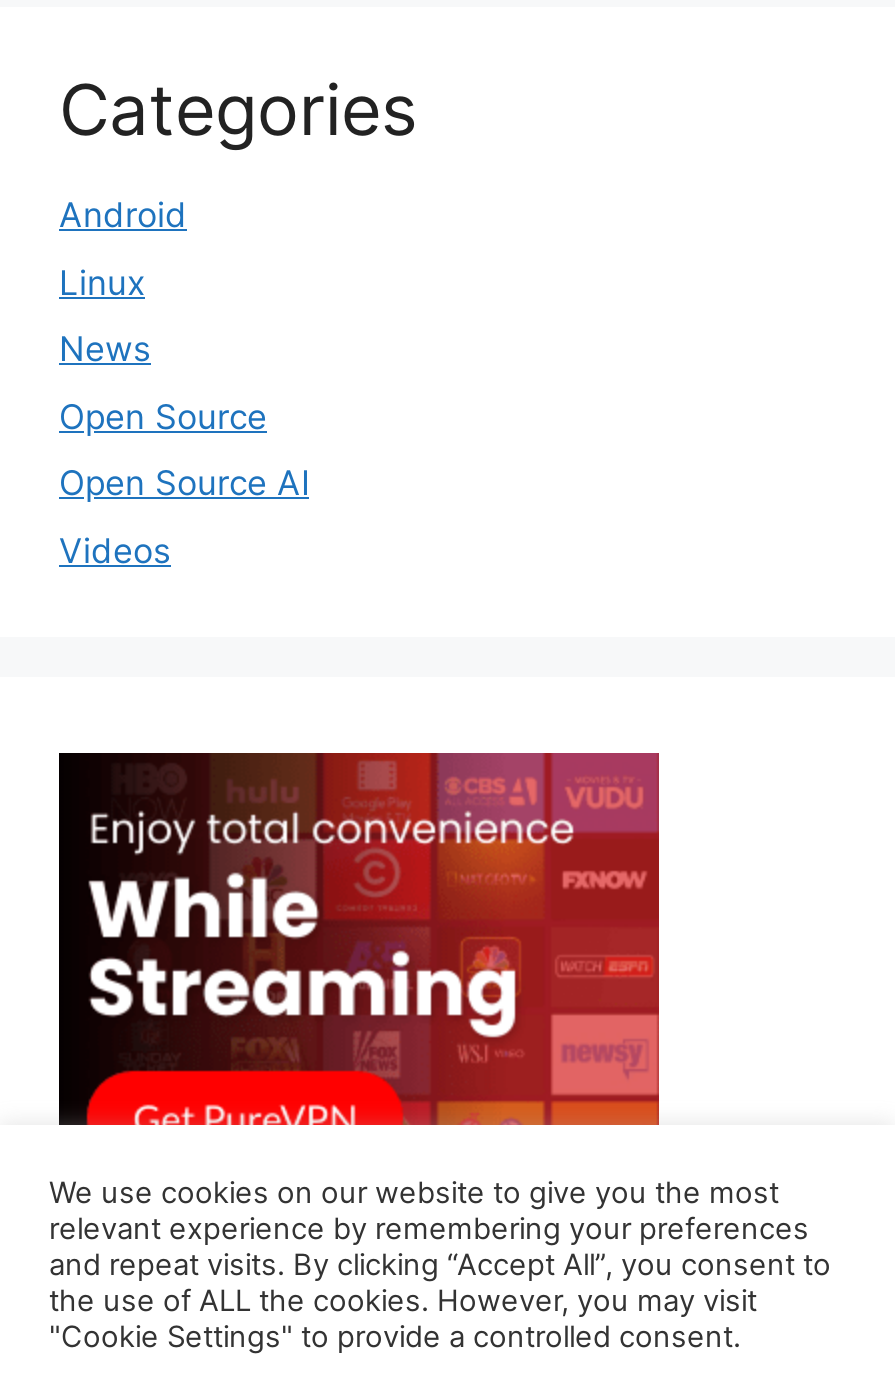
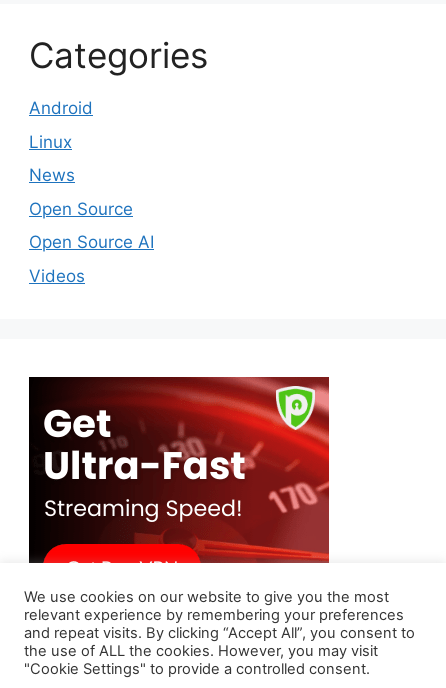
- [image]
+ [image]
